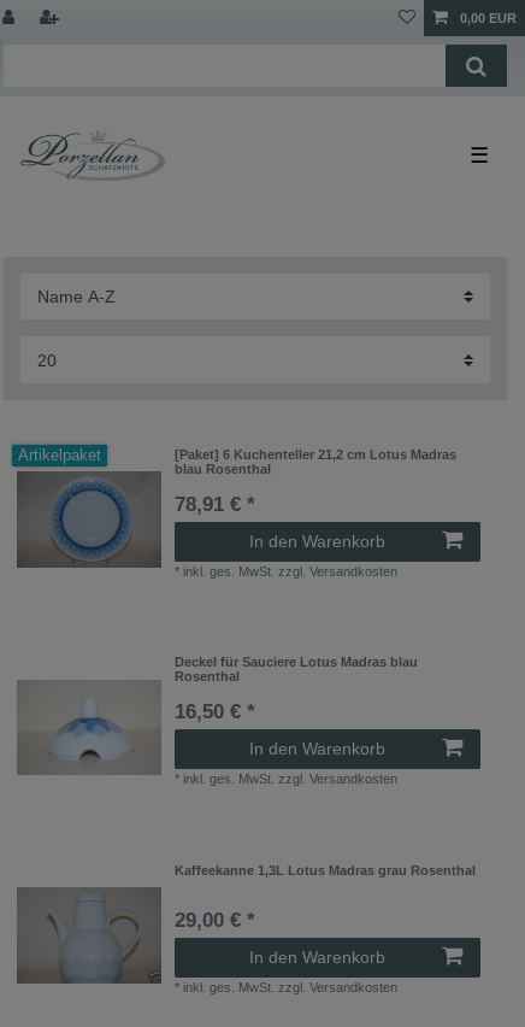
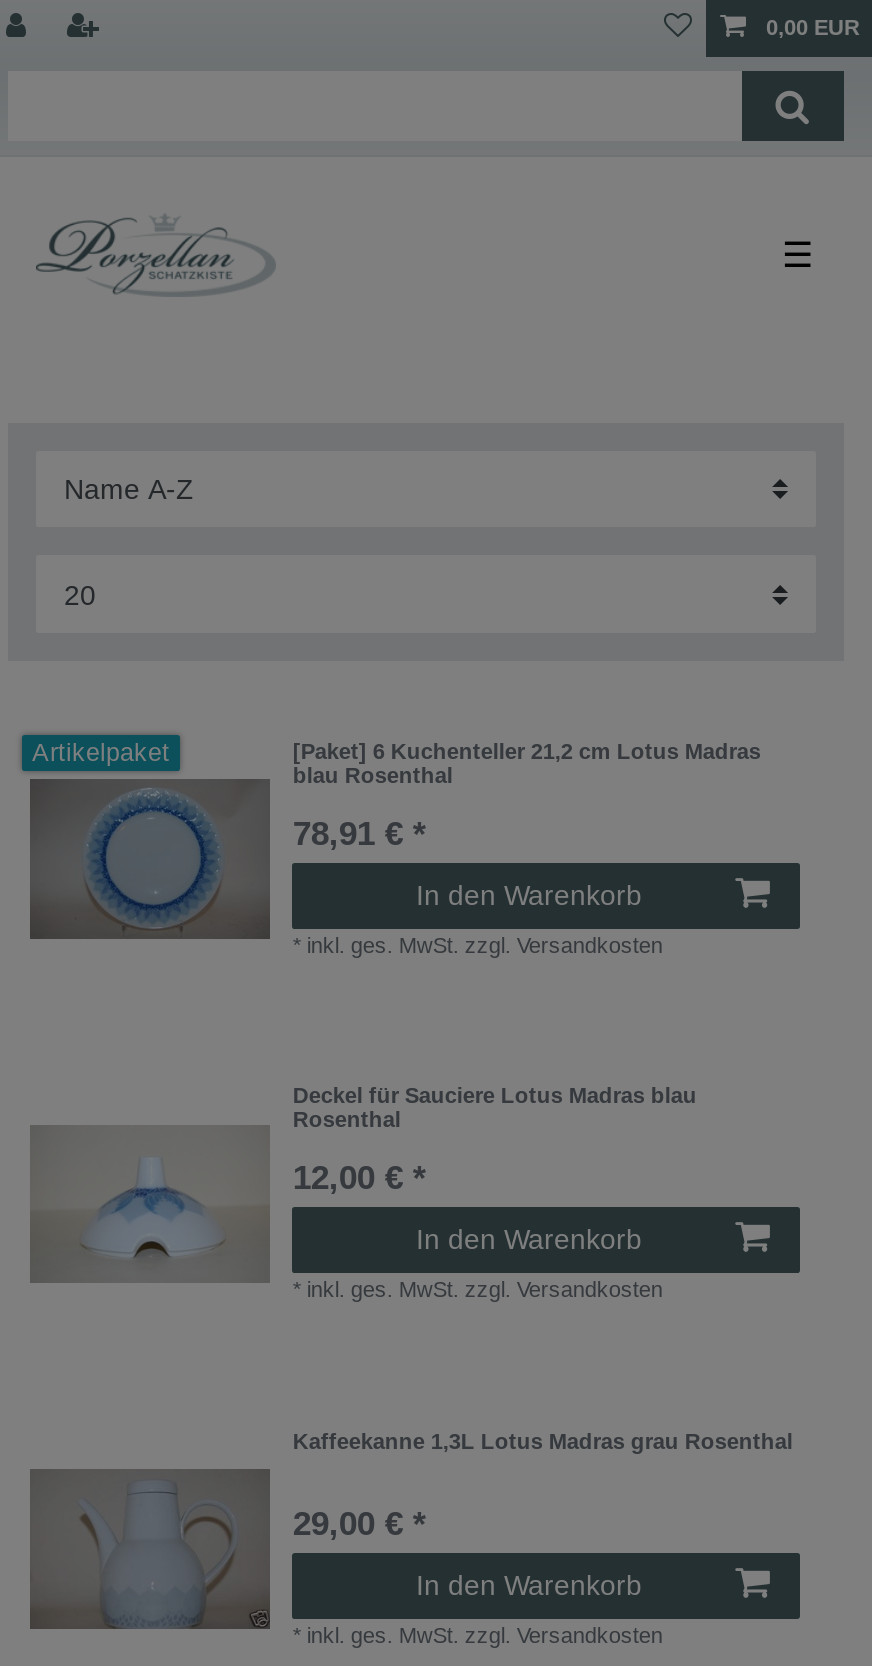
- 16,50 € *
+ 12,00 € *
